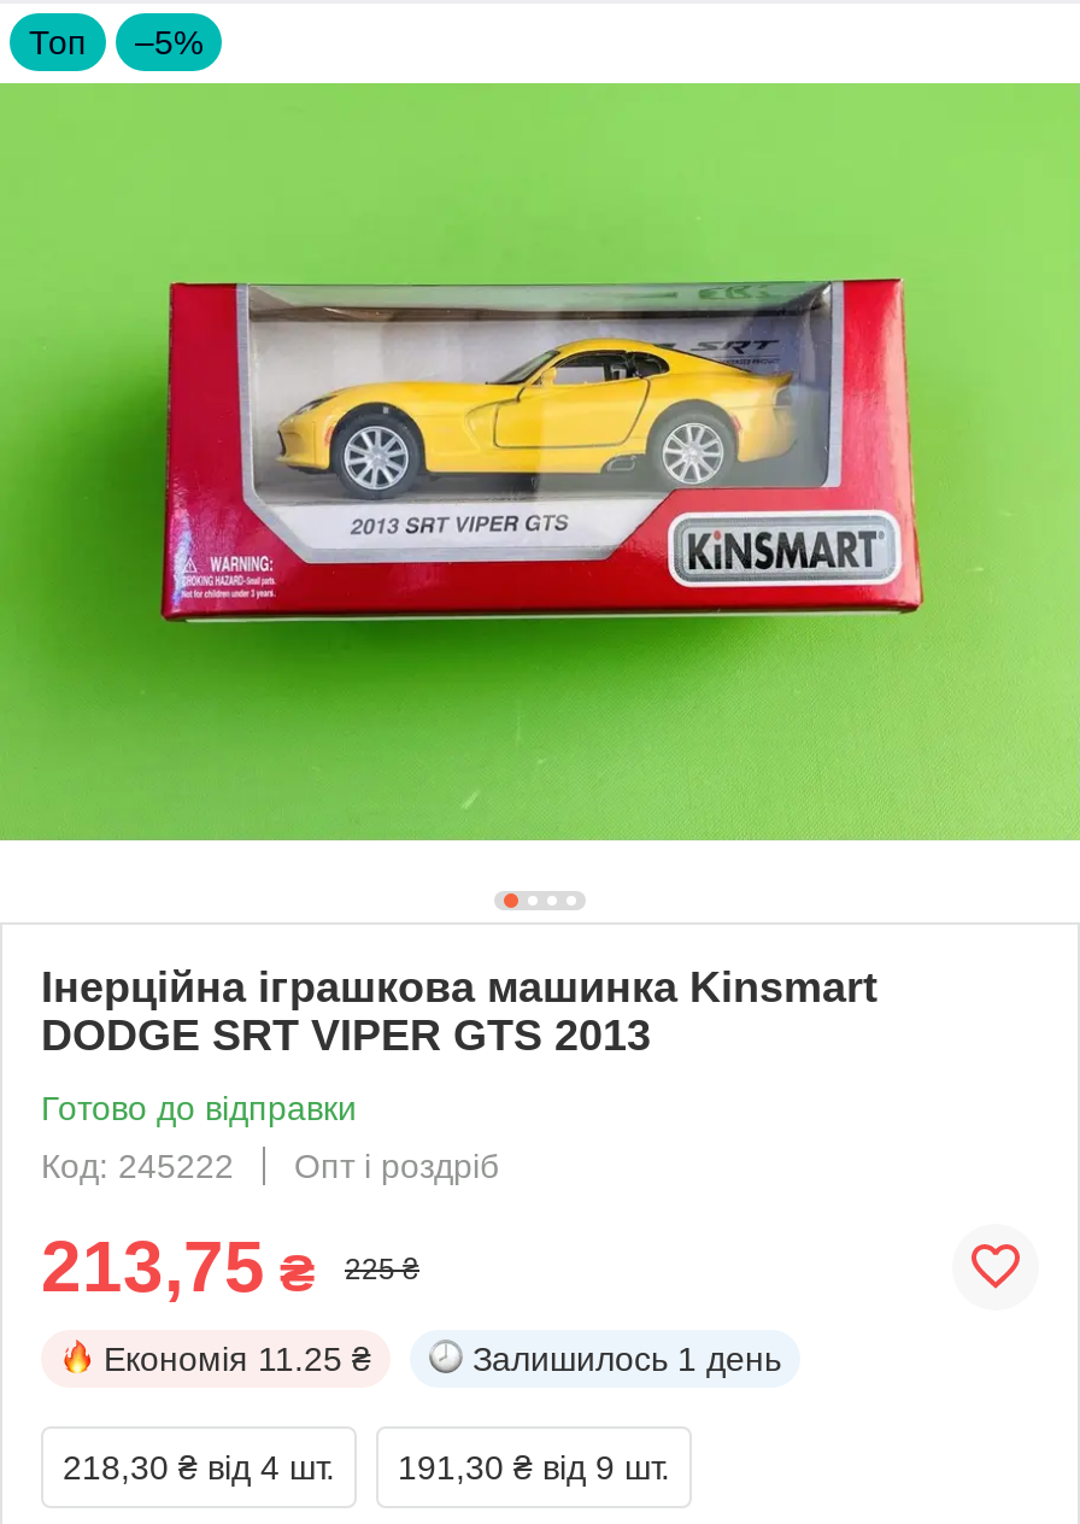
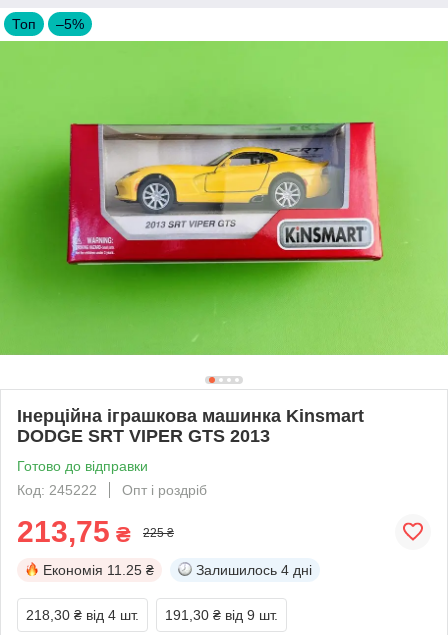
- Залишилось 1 день
+ Залишилось 4 дні
